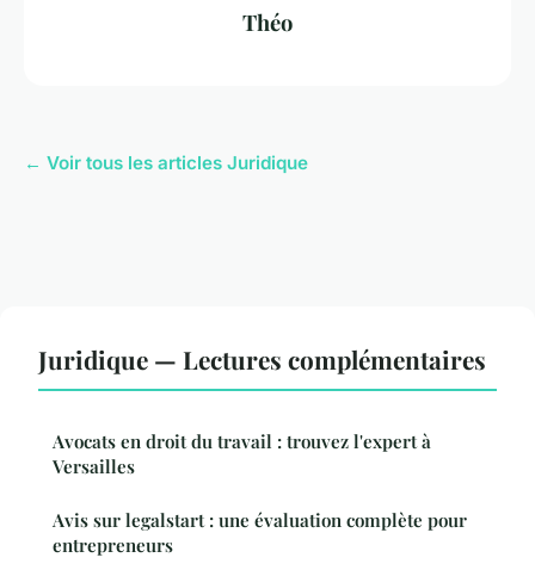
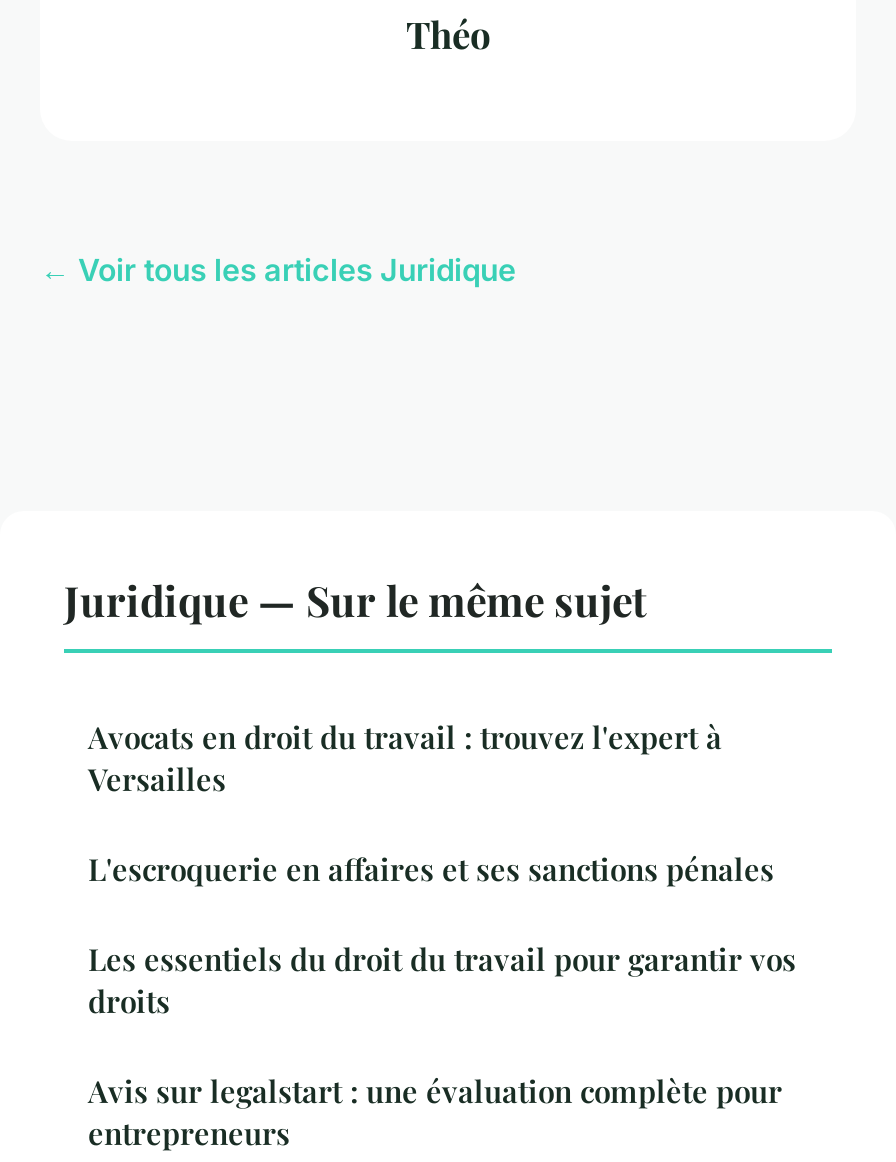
- Juridique — Lectures complémentaires
+ Juridique — Sur le même sujet

+ L'escroquerie en affaires et ses sanctions pénales
+ Les essentiels du droit du travail pour garantir vos
+ droits
